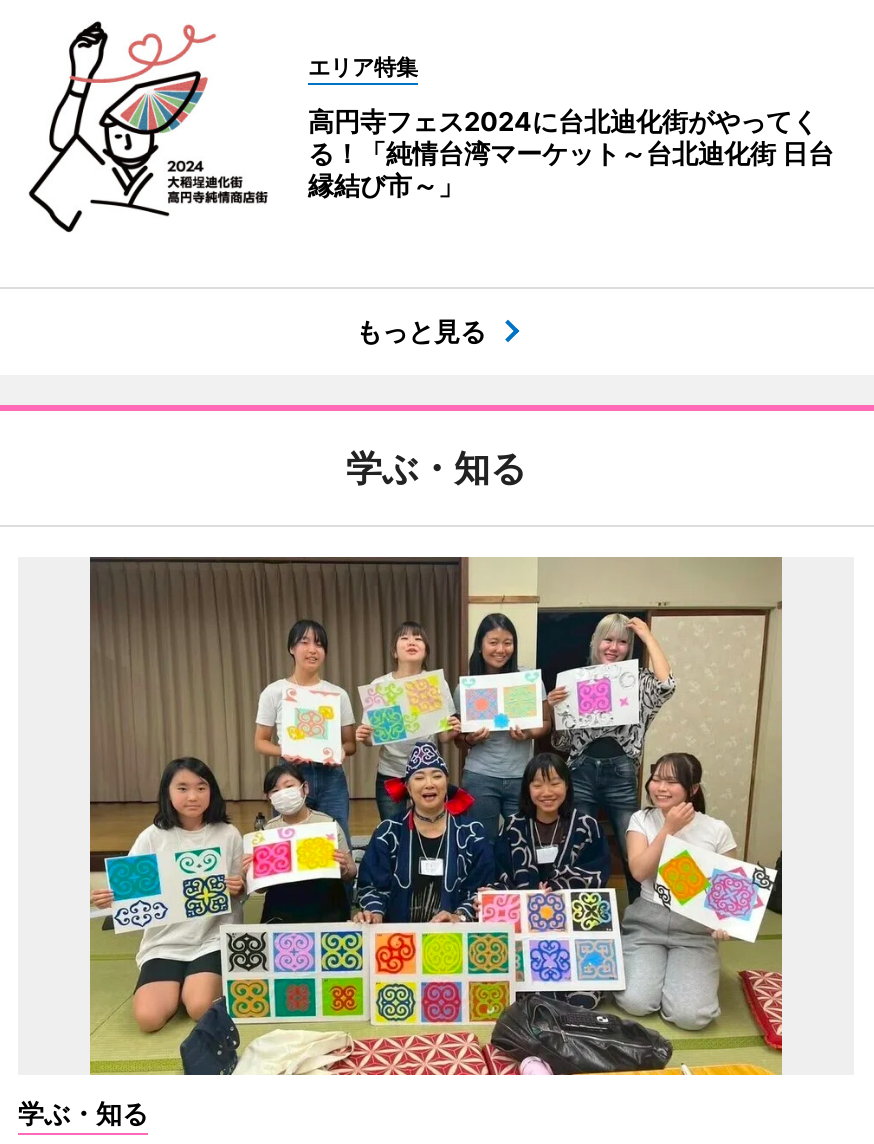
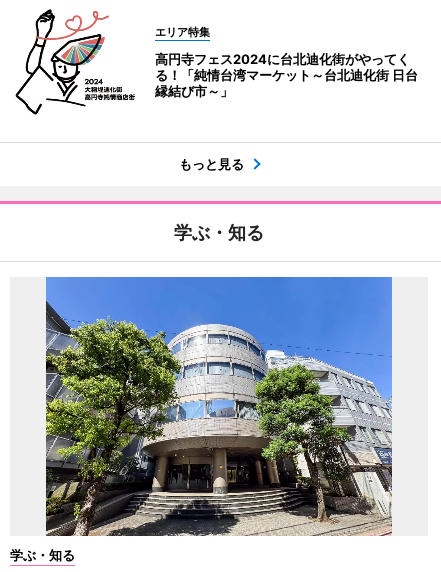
- [image]
+ [image]
